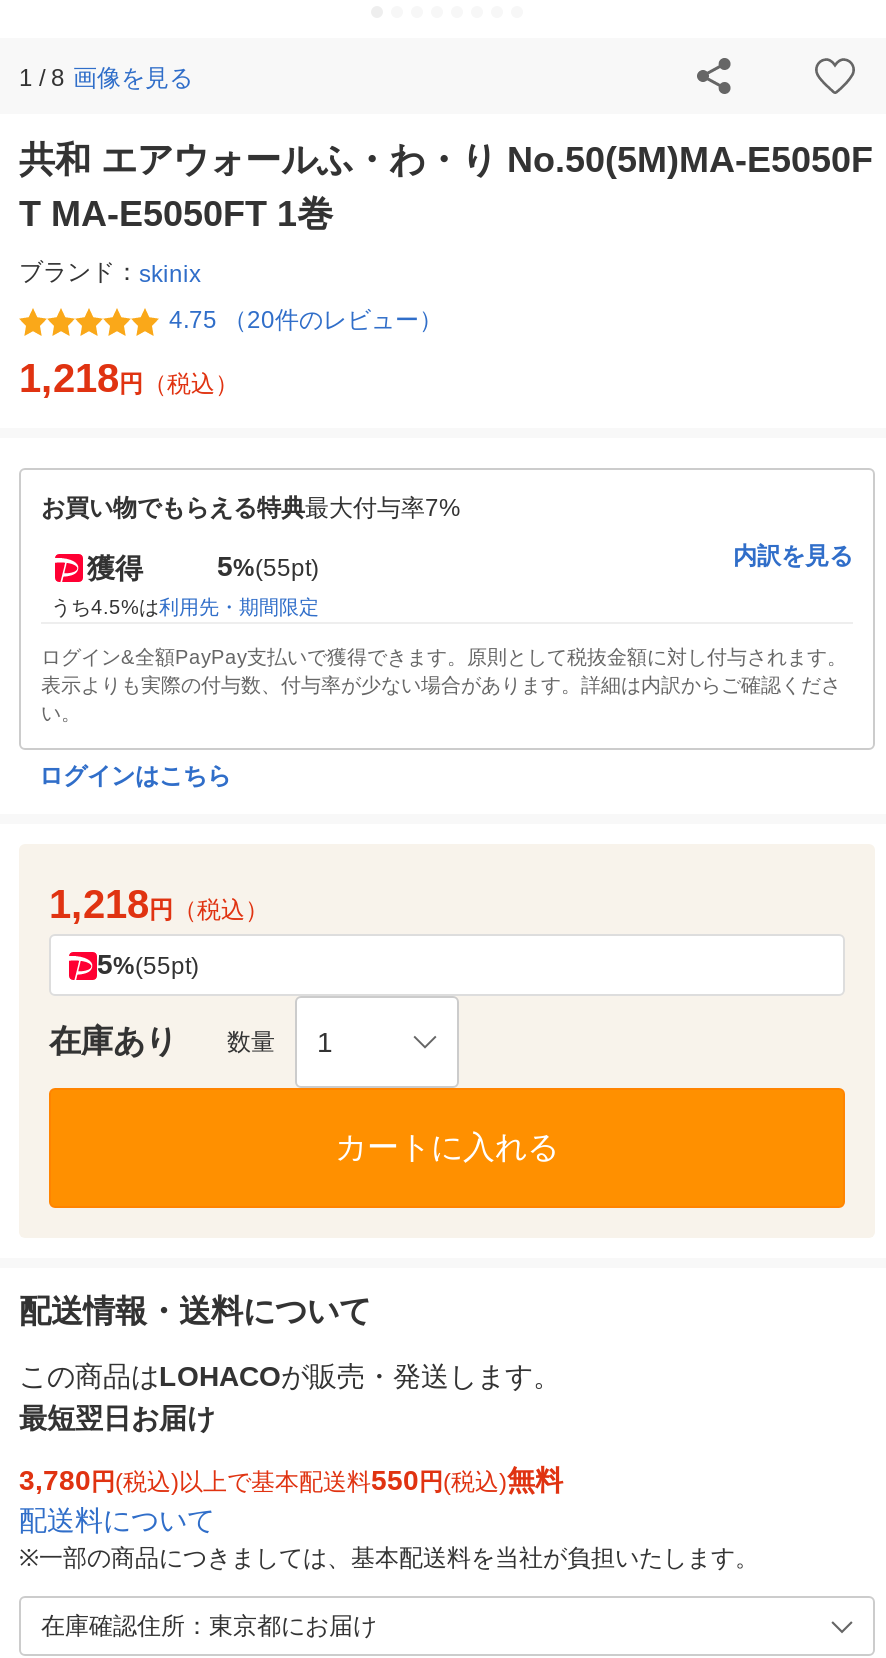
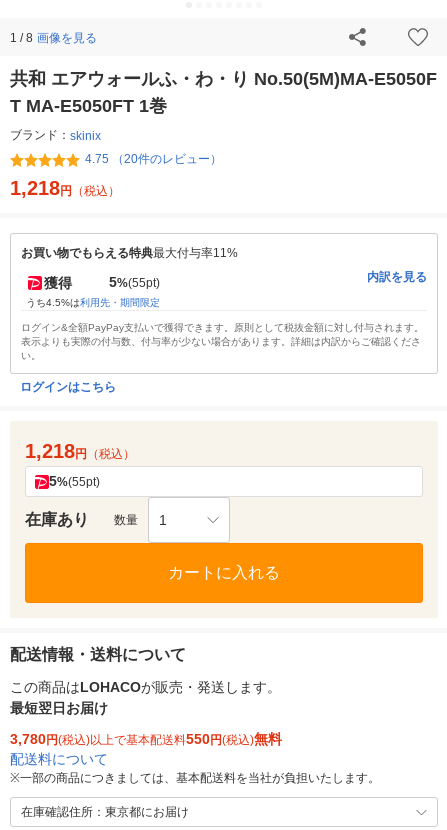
- お買い物でもらえる特典最大付与率7%
+ お買い物でもらえる特典最大付与率11%
